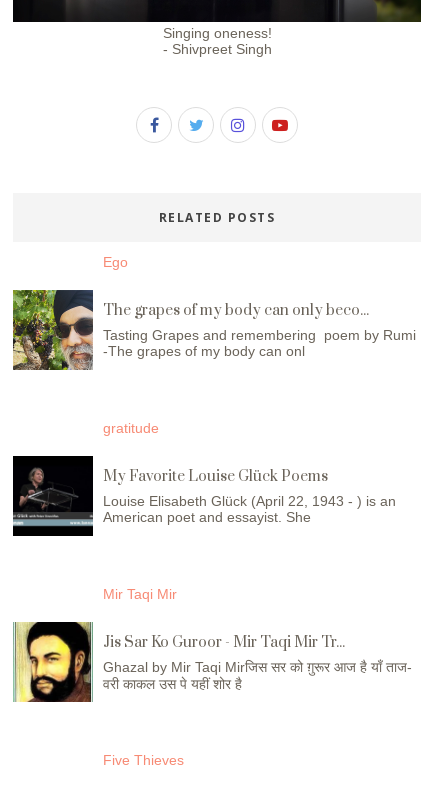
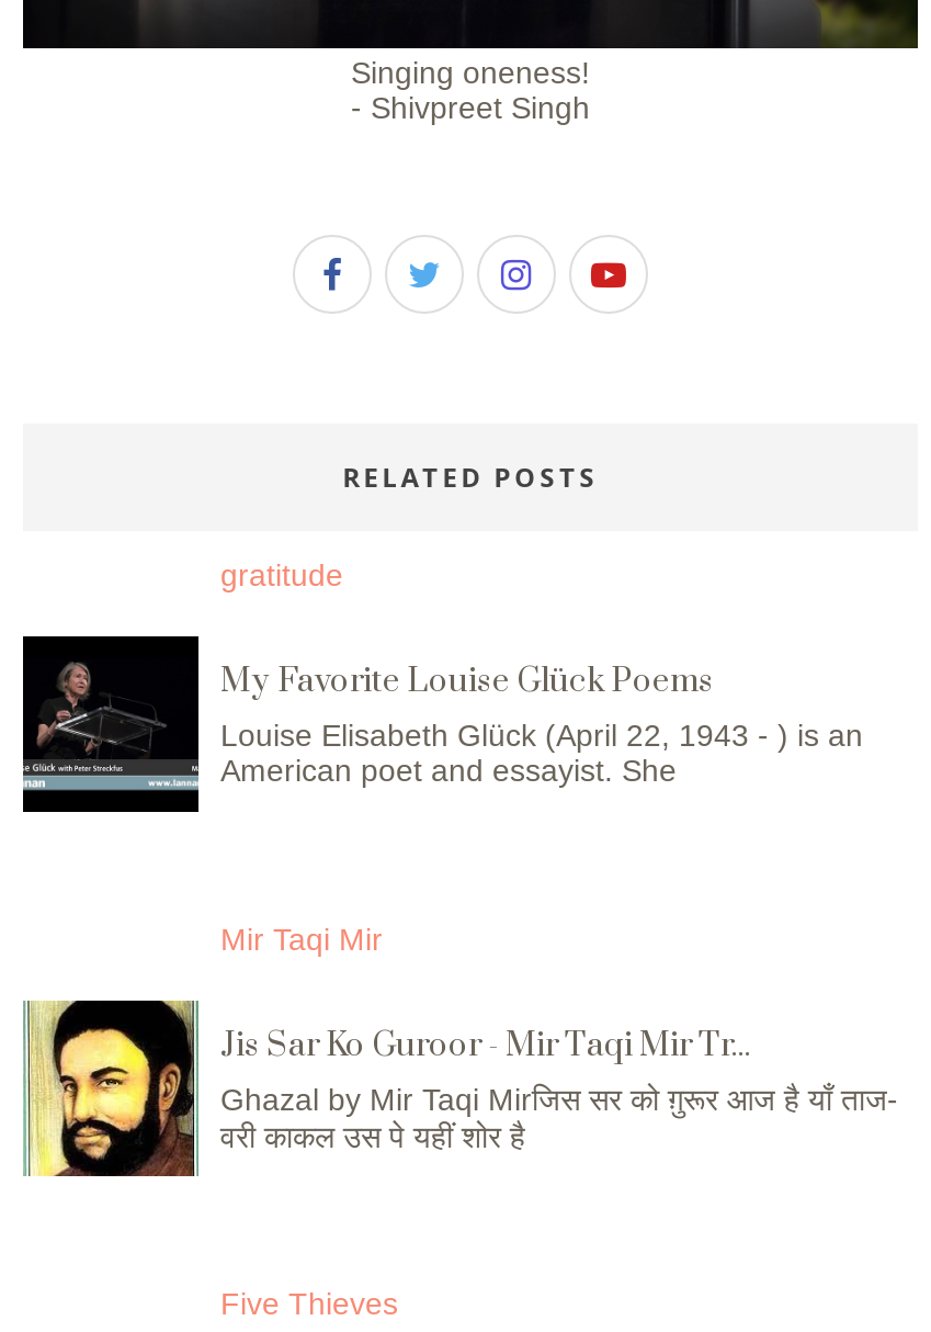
- [image]
- Ego
- The grapes of my body can only beco...
- Tasting Grapes and remembering poem by Rumi
- -The grapes of my body can onl
